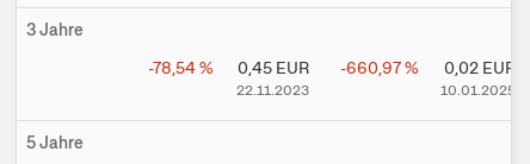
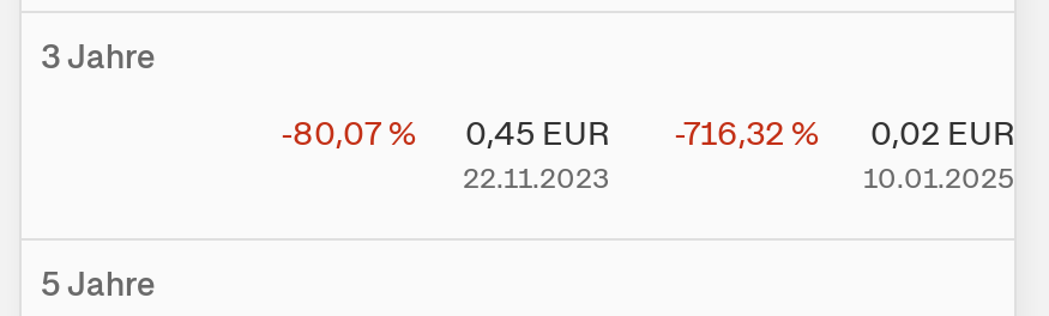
- -78,54 %
+ -80,07 %

- -660,97 %
+ -716,32 %
